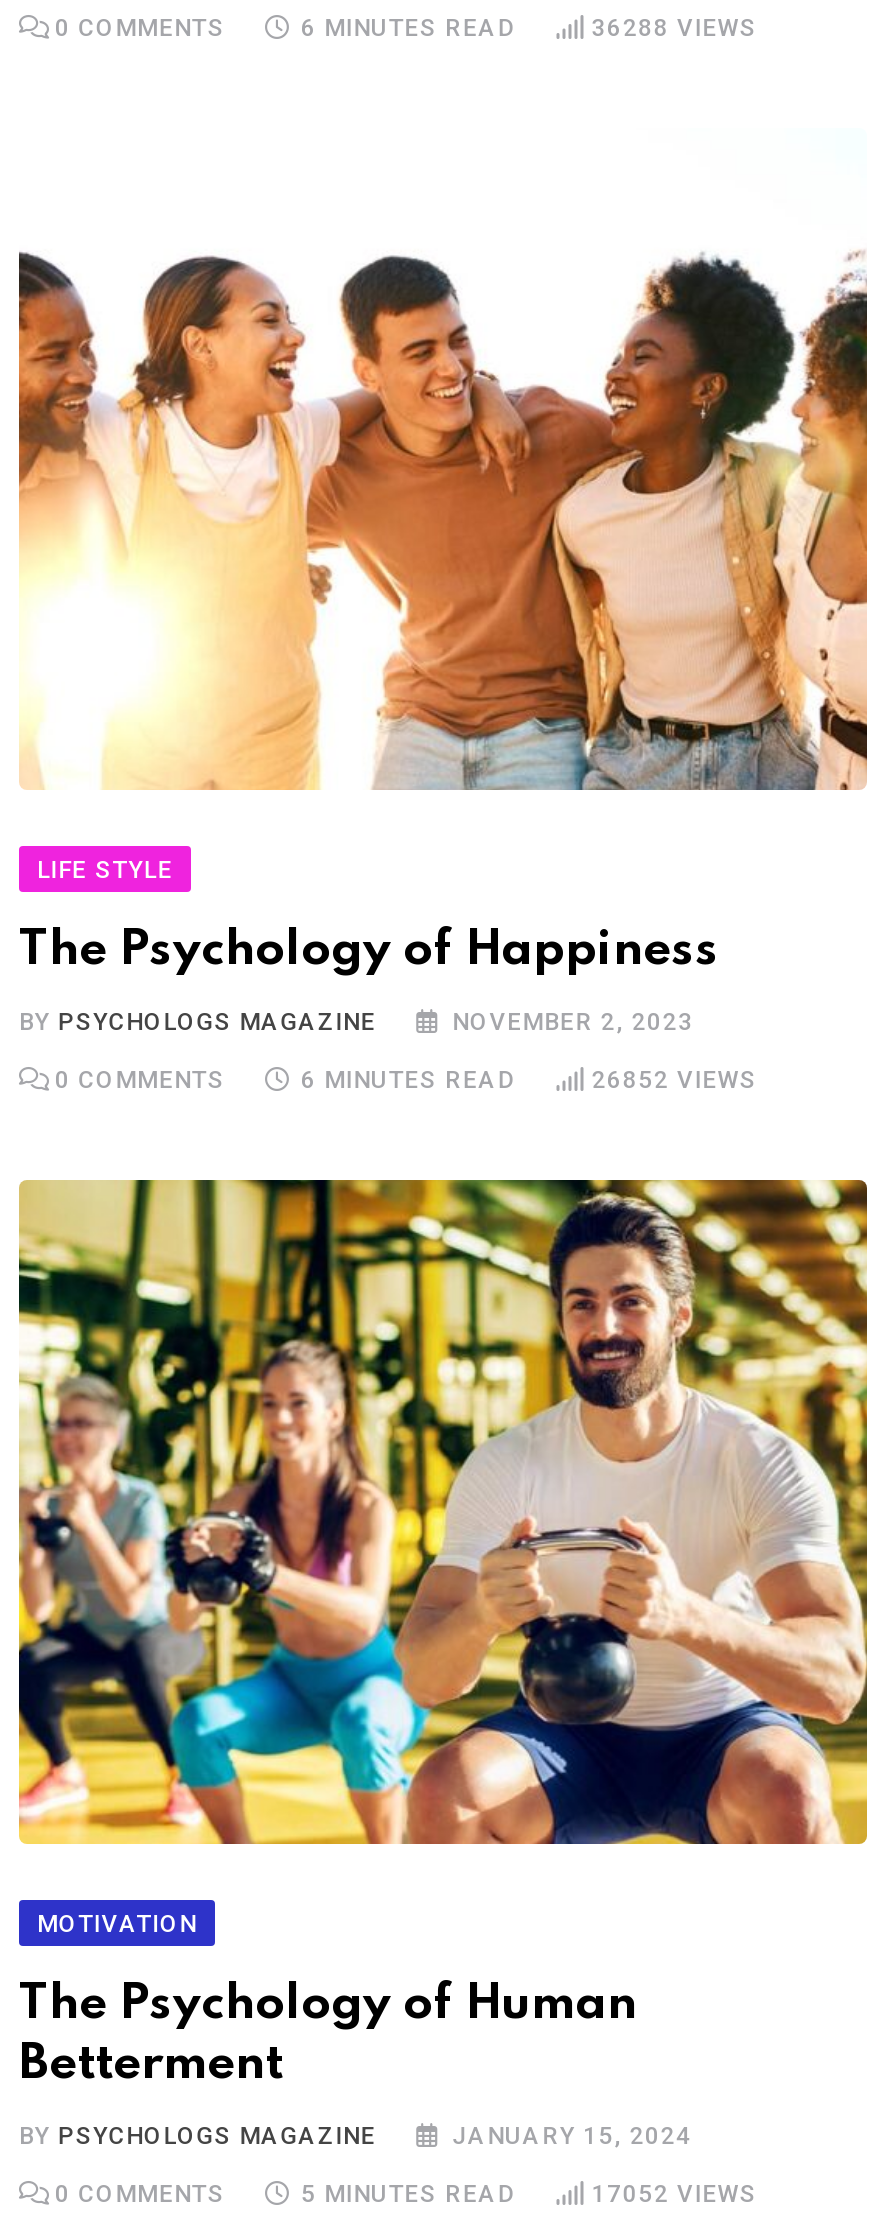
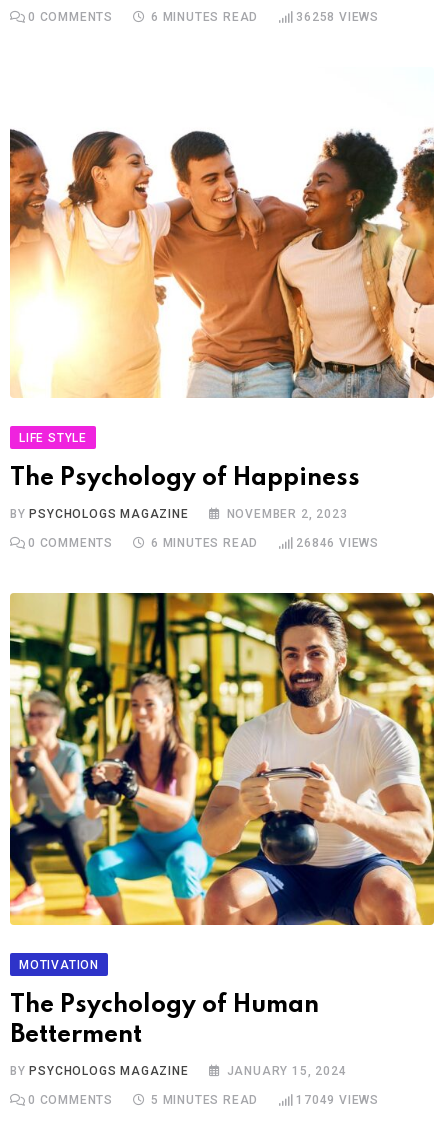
- 36288 VIEWS
+ 36258 VIEWS

- 26852 VIEWS
+ 26846 VIEWS

- 17052 VIEWS
+ 17049 VIEWS
